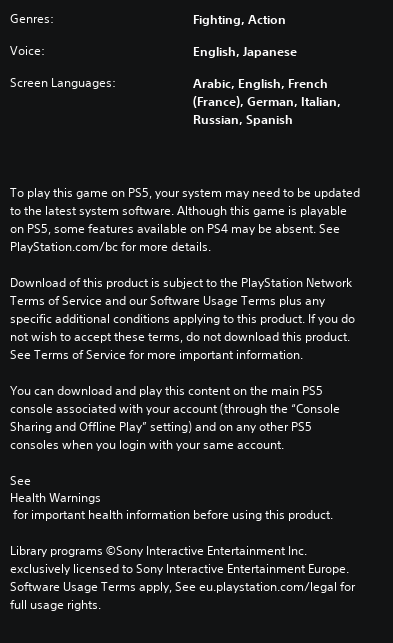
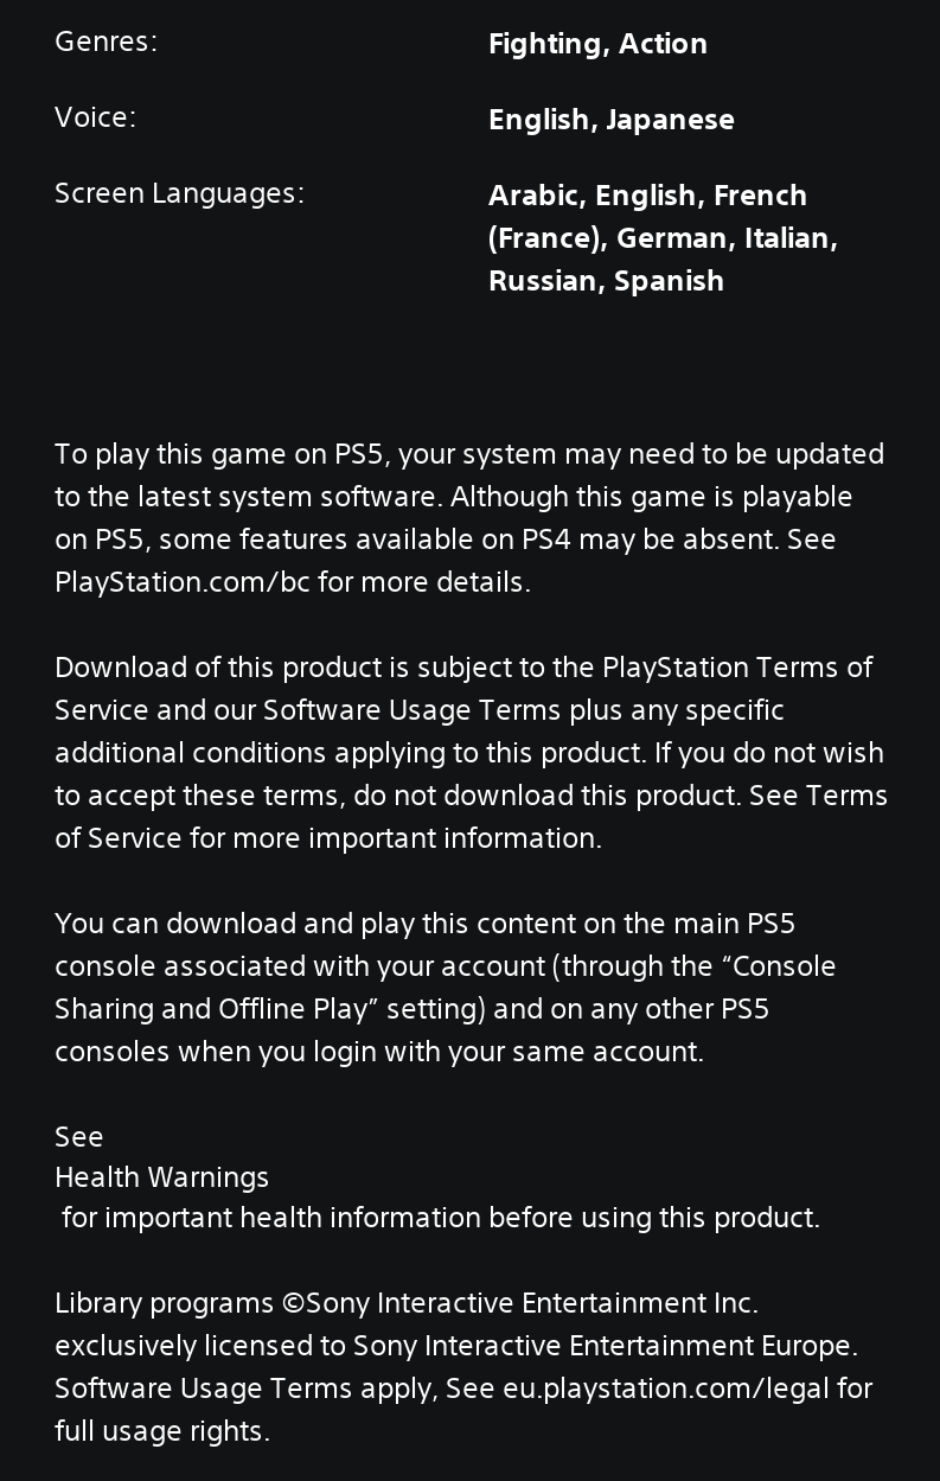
- Download of this product is subject to the PlayStation Network
- Terms of Service and our Software Usage Terms plus any
- specific additional conditions applying to this product. If you do
- not wish to accept these terms, do not download this product.
- See Terms of Service for more important information.
+ Download of this product is subject to the PlayStation Terms of
+ Service and our Software Usage Terms plus any specific
+ additional conditions applying to this product. If you do not wish
+ to accept these terms, do not download this product. See Terms
+ of Service for more important information.
